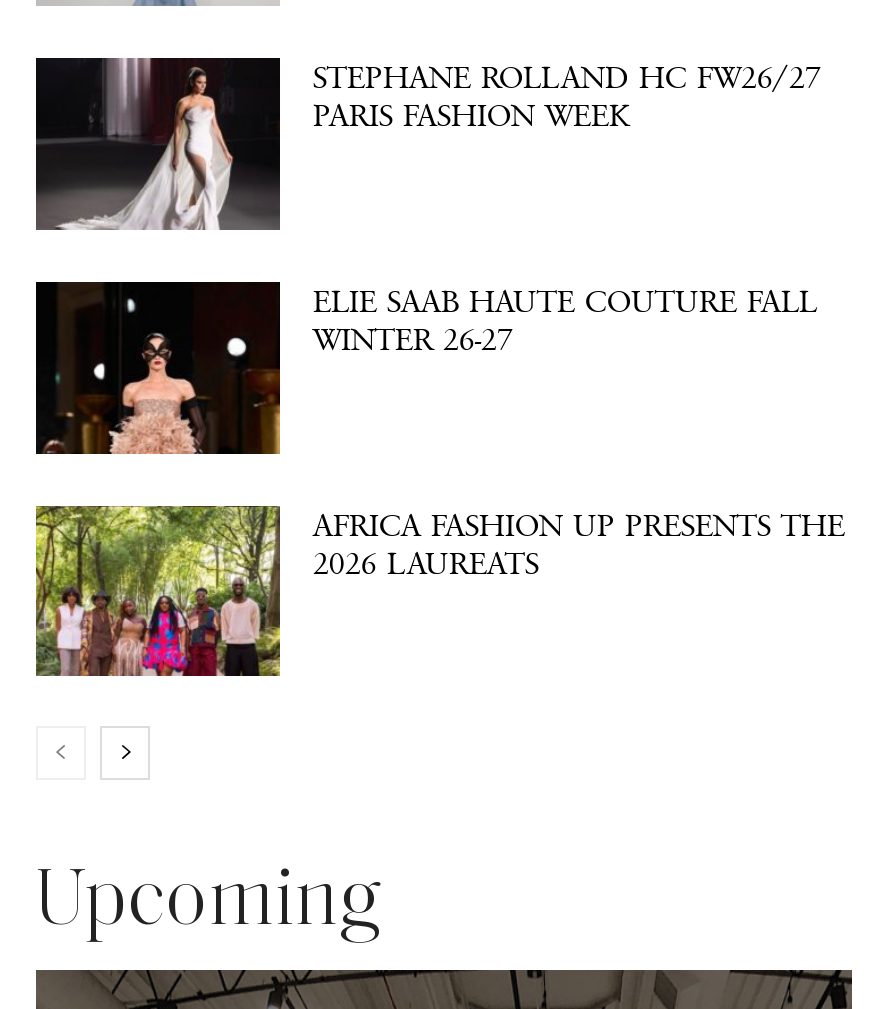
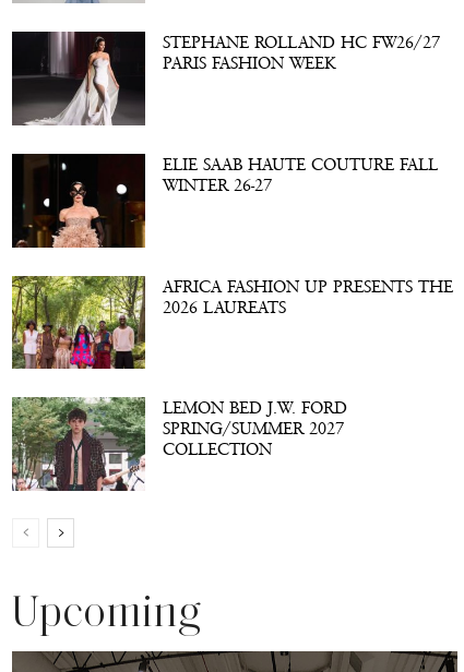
+ [image]
+ LEMON BED J.W. FORD
+ SPRING/SUMMER 2027
+ COLLECTION
